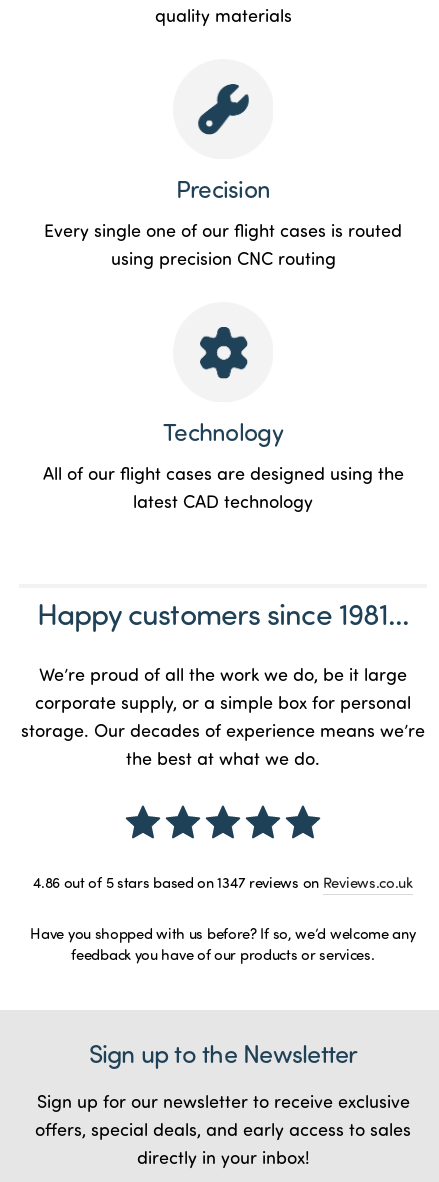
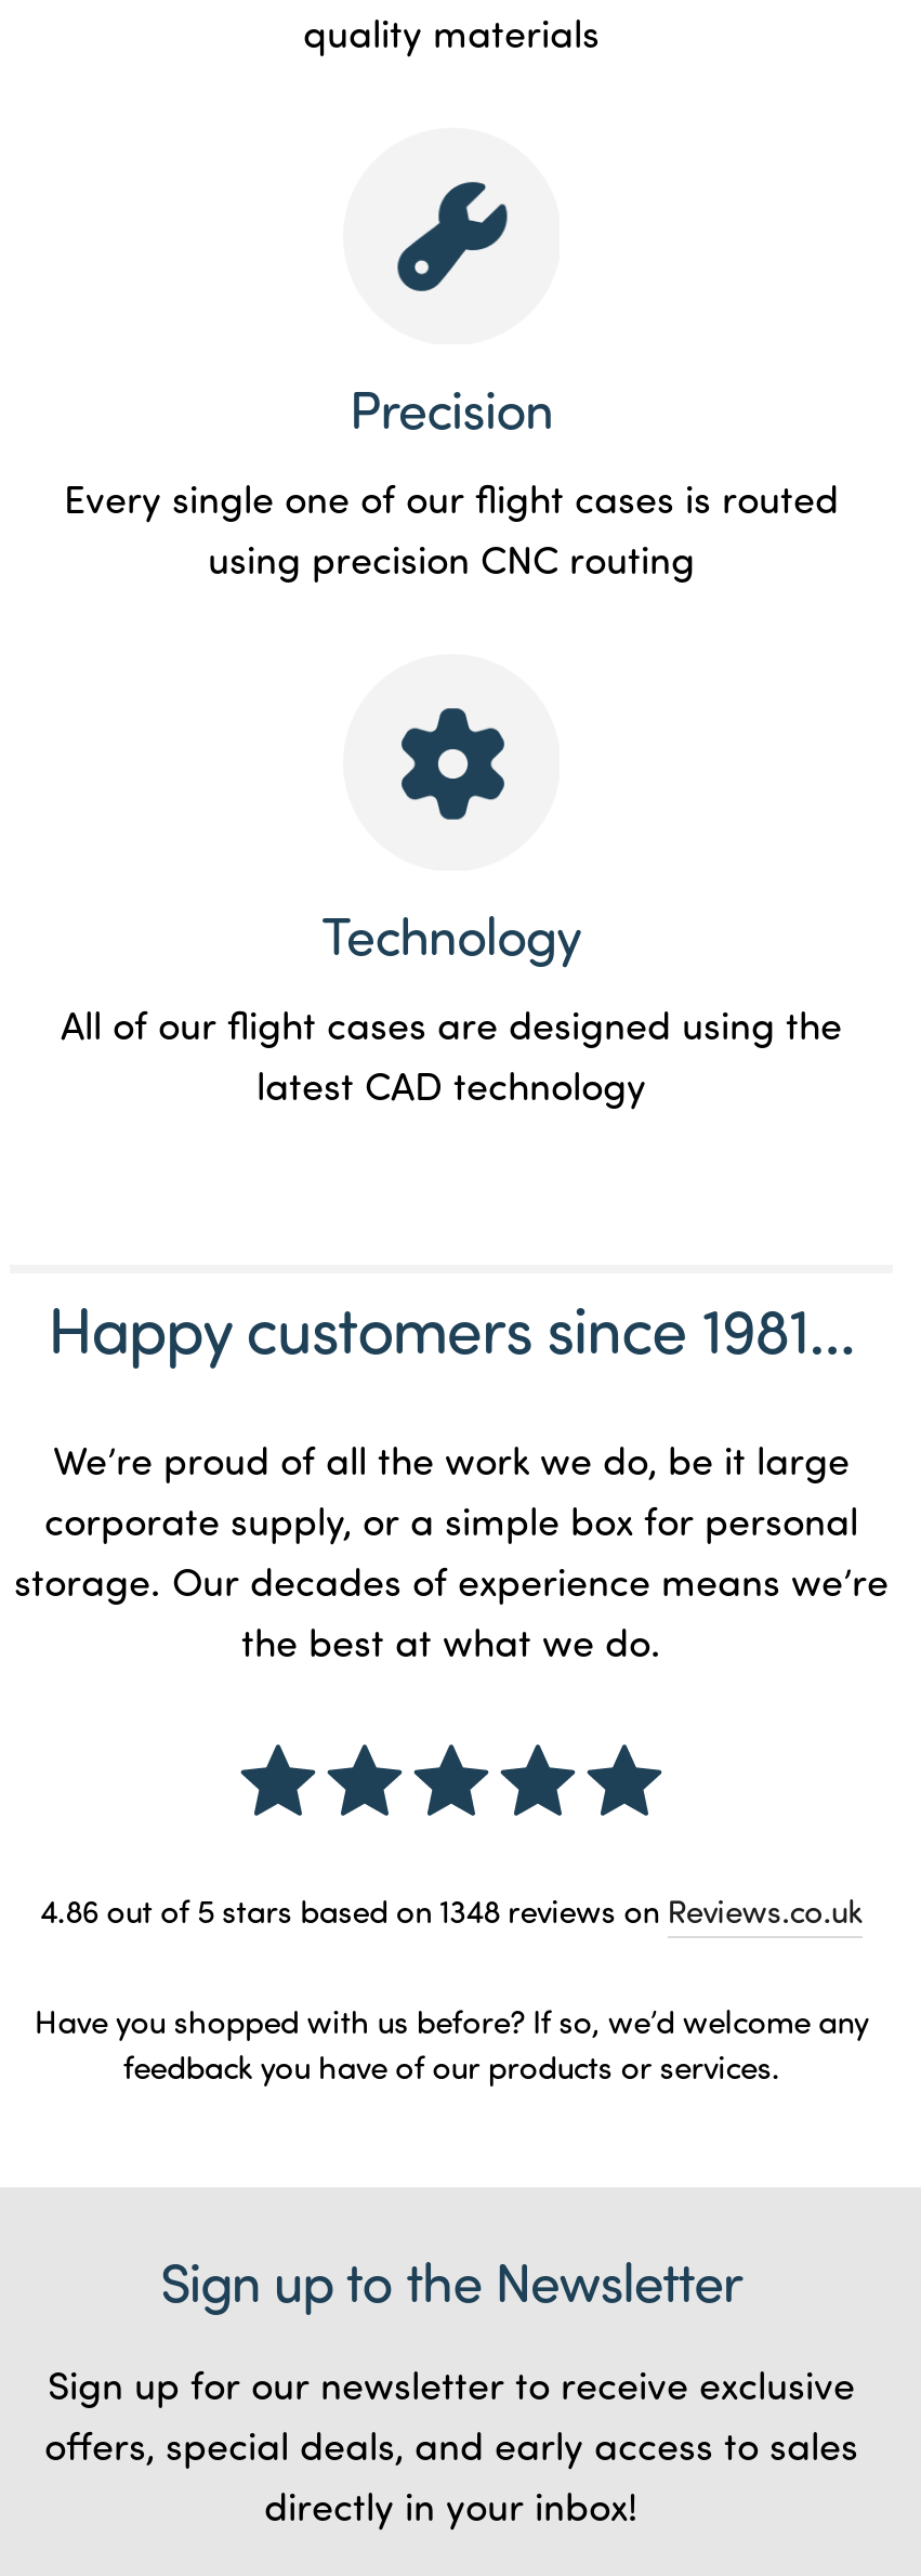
- 4.86 out of 5 stars based on 1347 reviews on Reviews.co.uk
+ 4.86 out of 5 stars based on 1348 reviews on Reviews.co.uk
